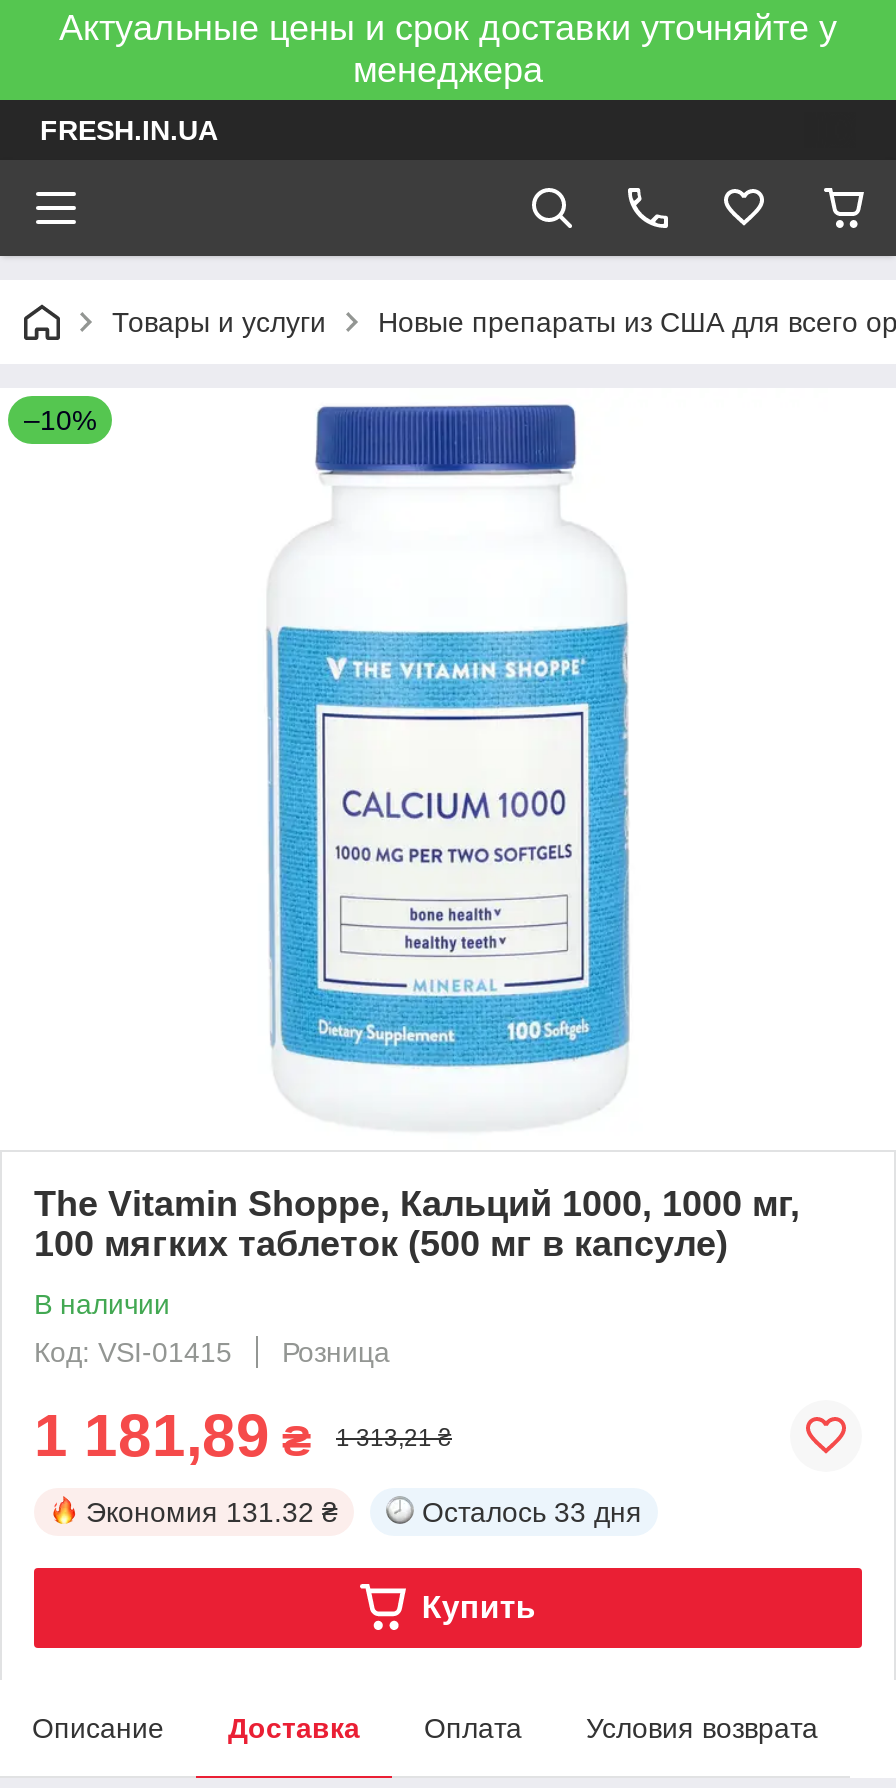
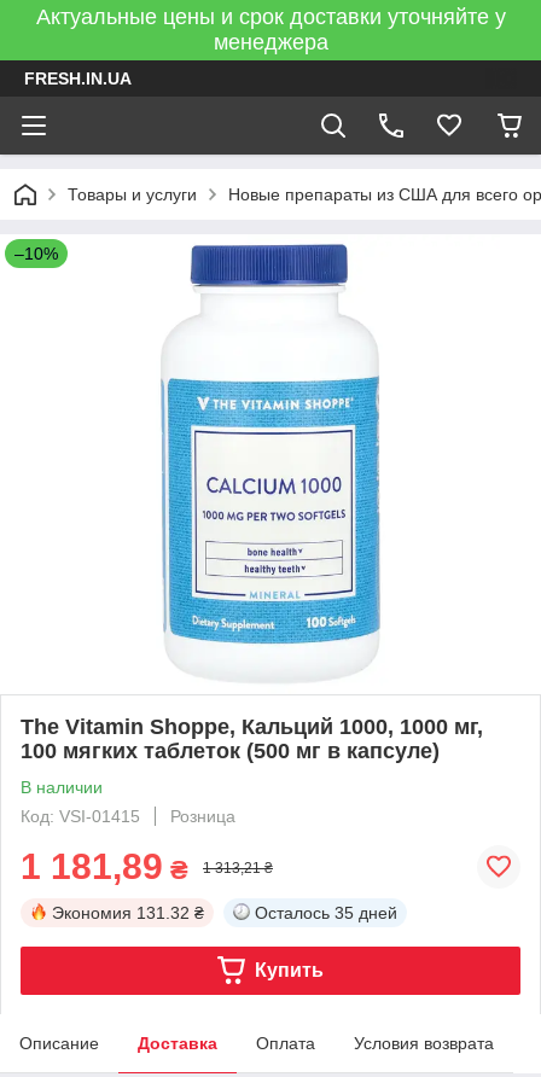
- Осталось 33 дня
+ Осталось 35 дней
